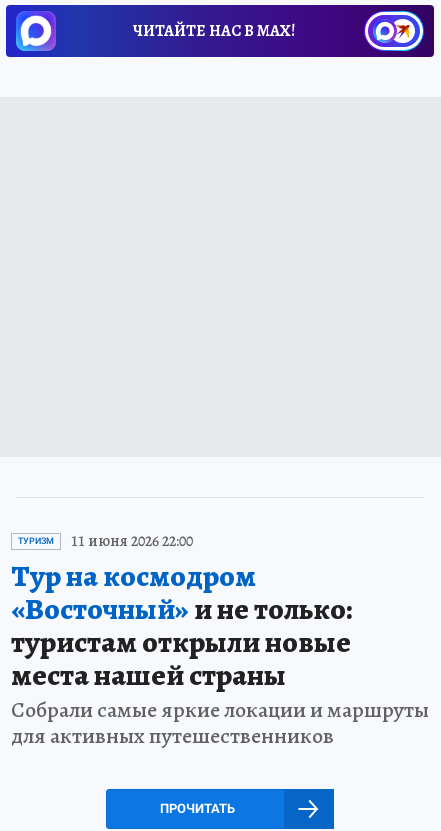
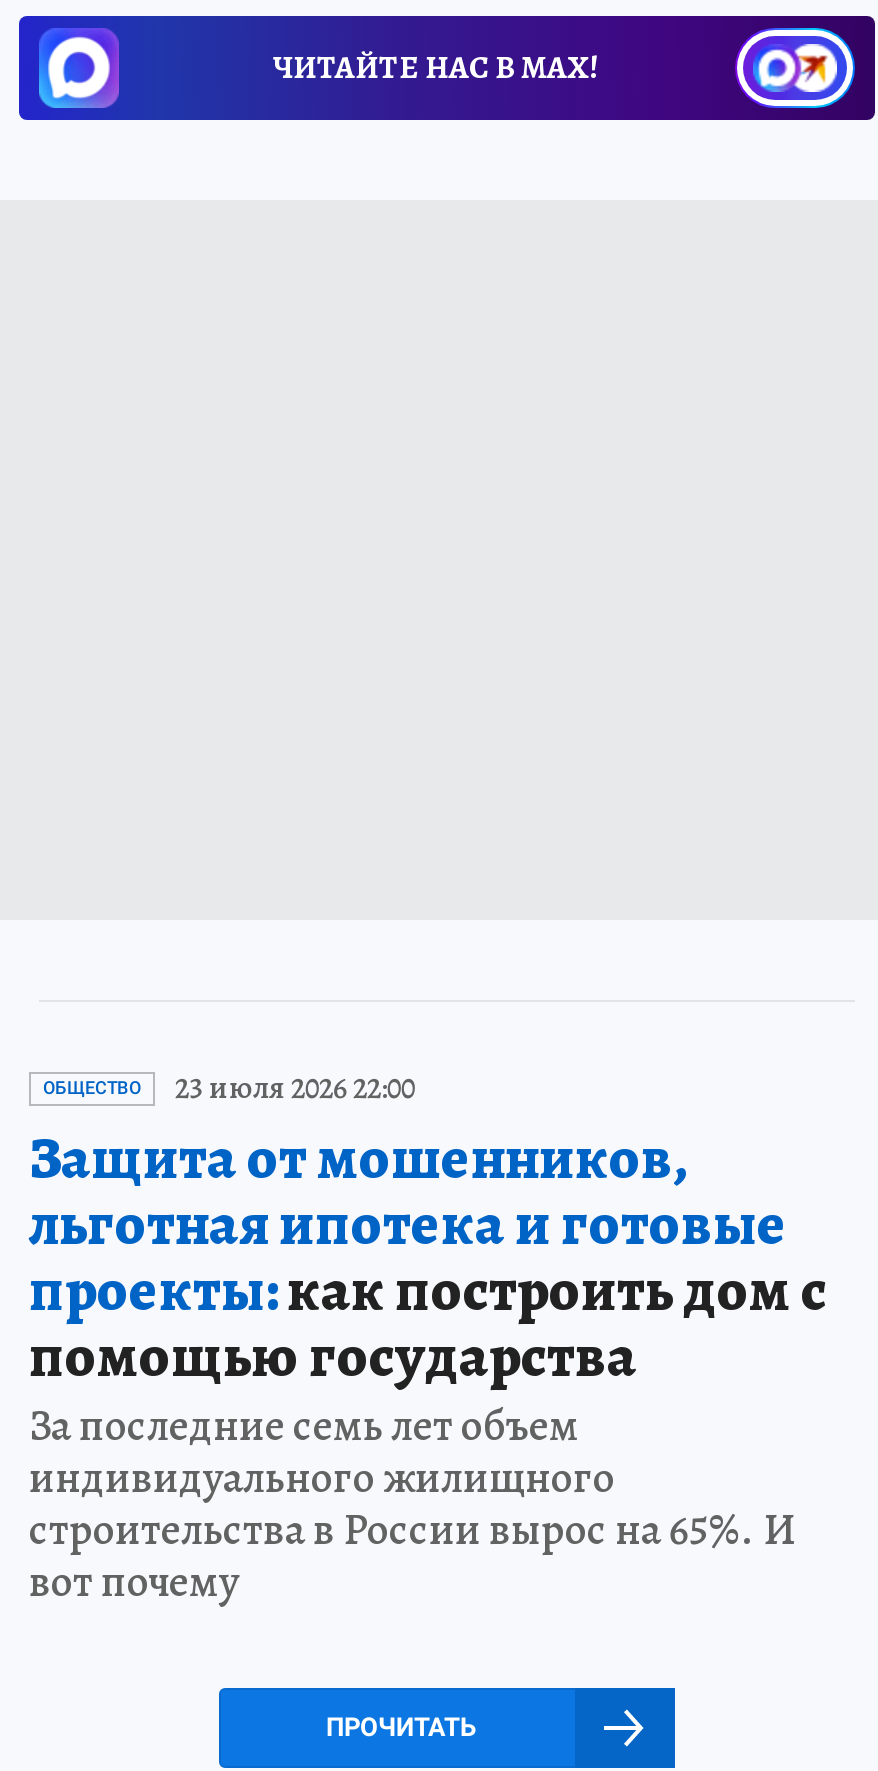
- ТУРИЗМ
- 11 июня 2026 22:00
- Тур на космодром
- «Восточный»и не только:
- туристам открыли новые
- места нашей страны
- Собрали самые яркие локации и маршруты
- для активных путешественников
+ ОБЩЕСТВО
+ 23 июля 2026 22:00
+ Защита от мошенников,
+ льготная ипотека и готовые
+ проекты:как построить дом с
+ помощью государства
+ За последние семь лет объем
+ индивидуального жилищного
+ строительства в России вырос на 65%. И
+ вот почему
